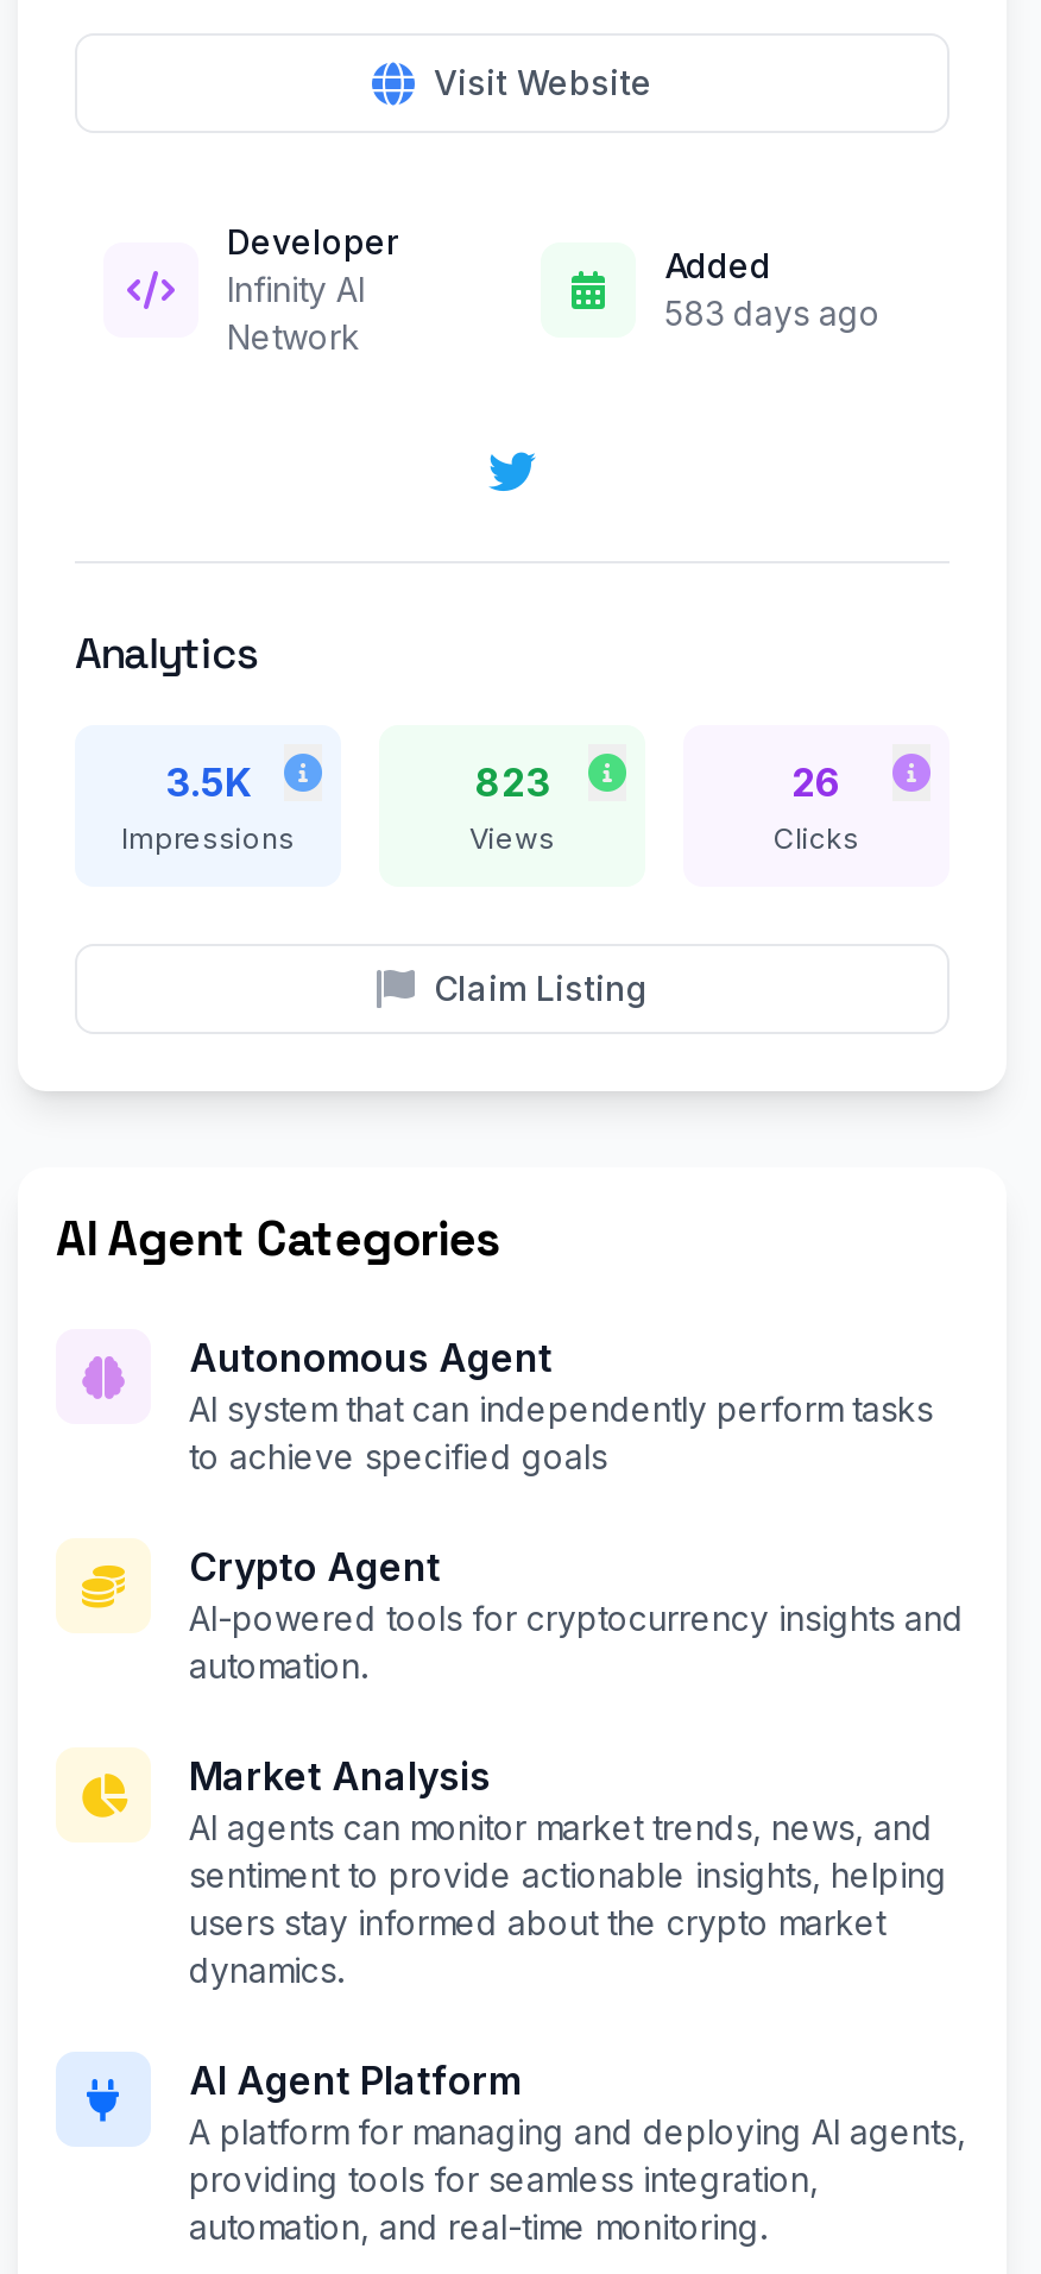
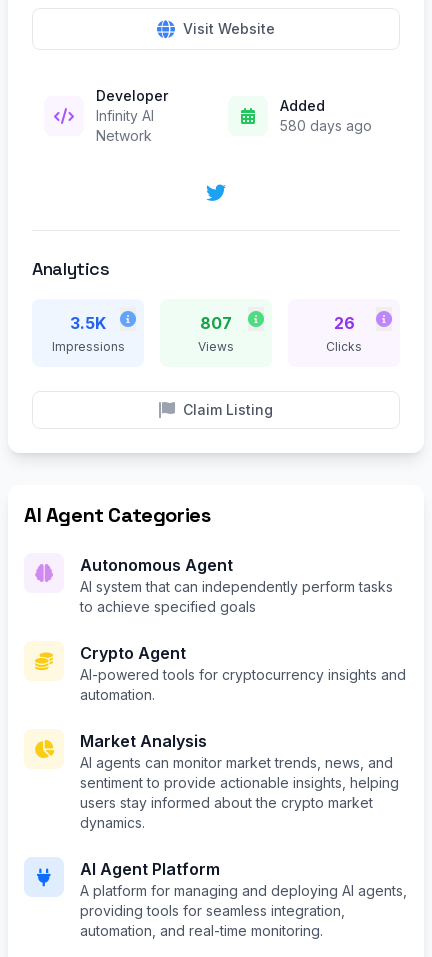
- 583 days ago
+ 580 days ago

- 823
+ 807
